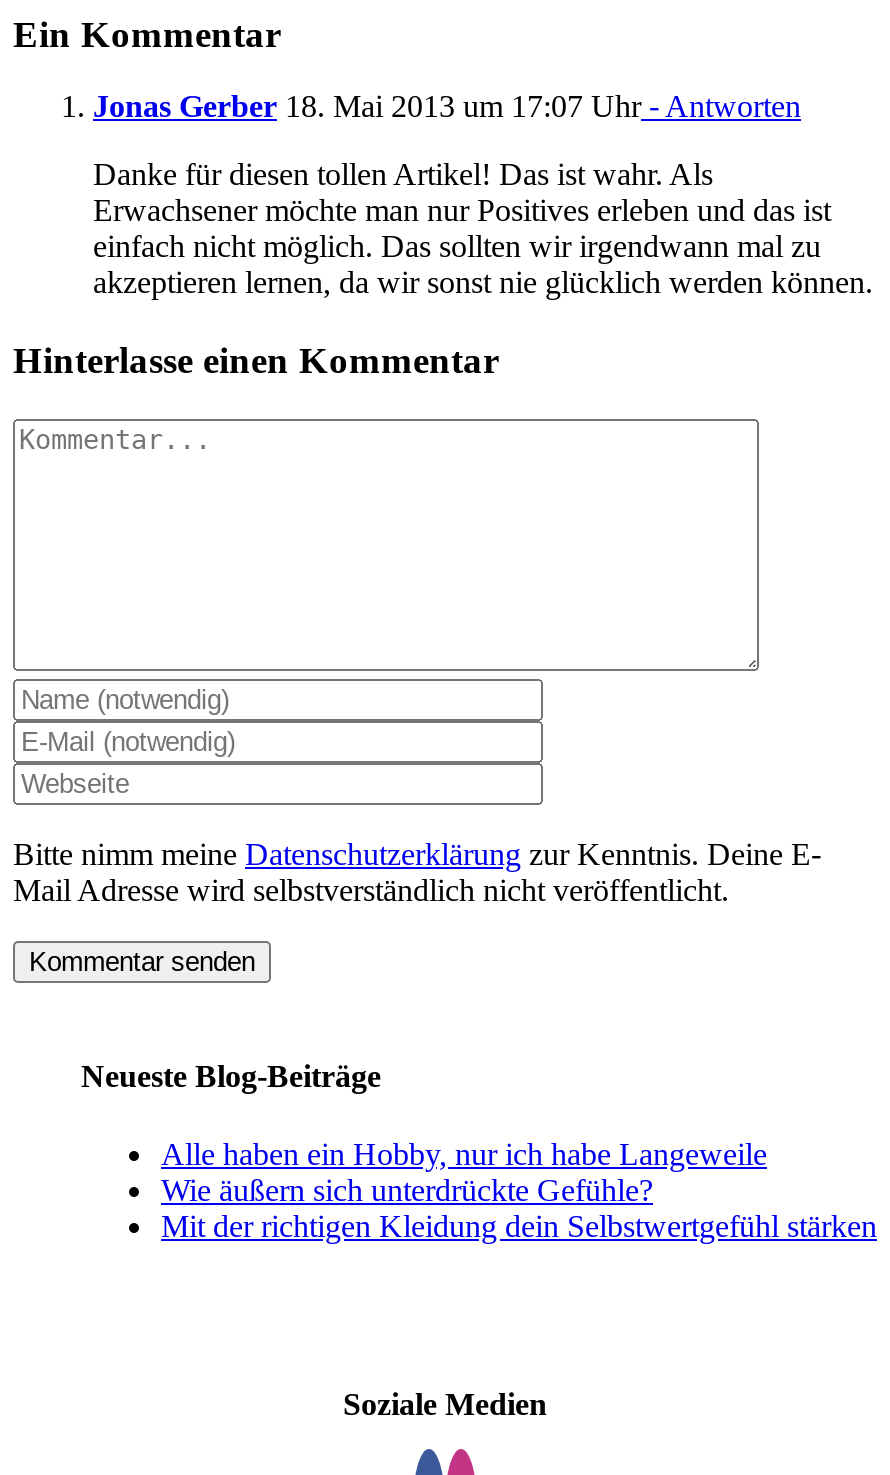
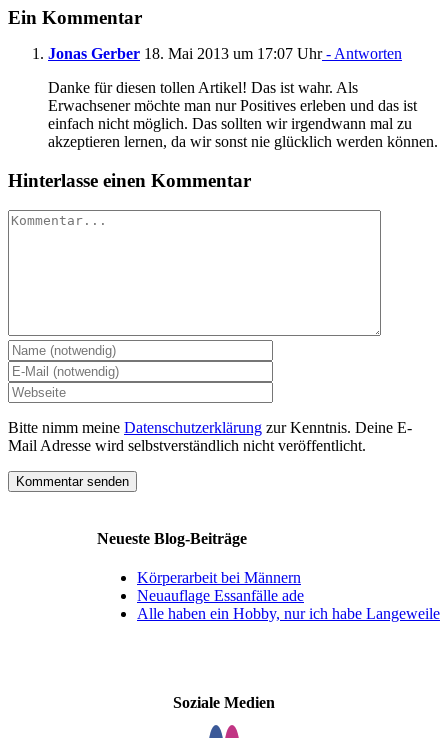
+ Körperarbeit bei Männern
+ Neuauflage Essanfälle ade

moved down: Alle haben ein Hobby, nur ich habe Langeweile

- Wie äußern sich unterdrückte Gefühle?
- Mit der richtigen Kleidung dein Selbstwertgefühl stärken
